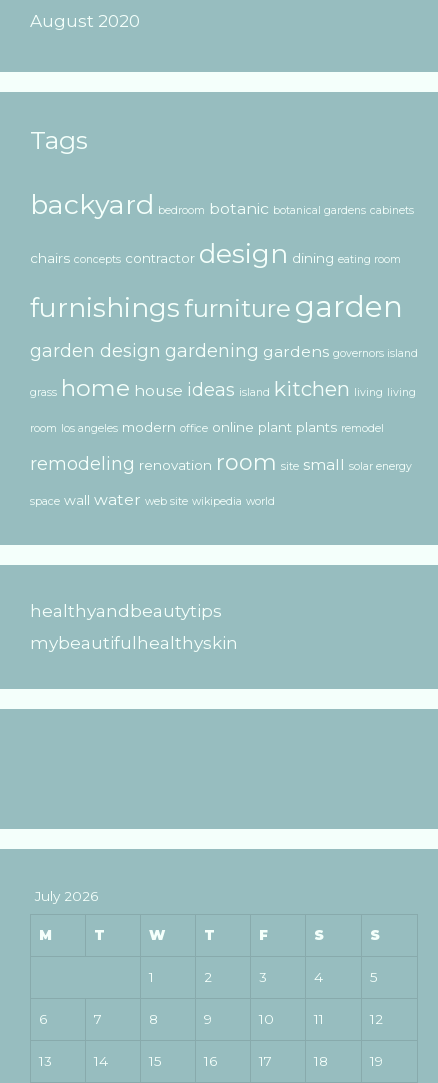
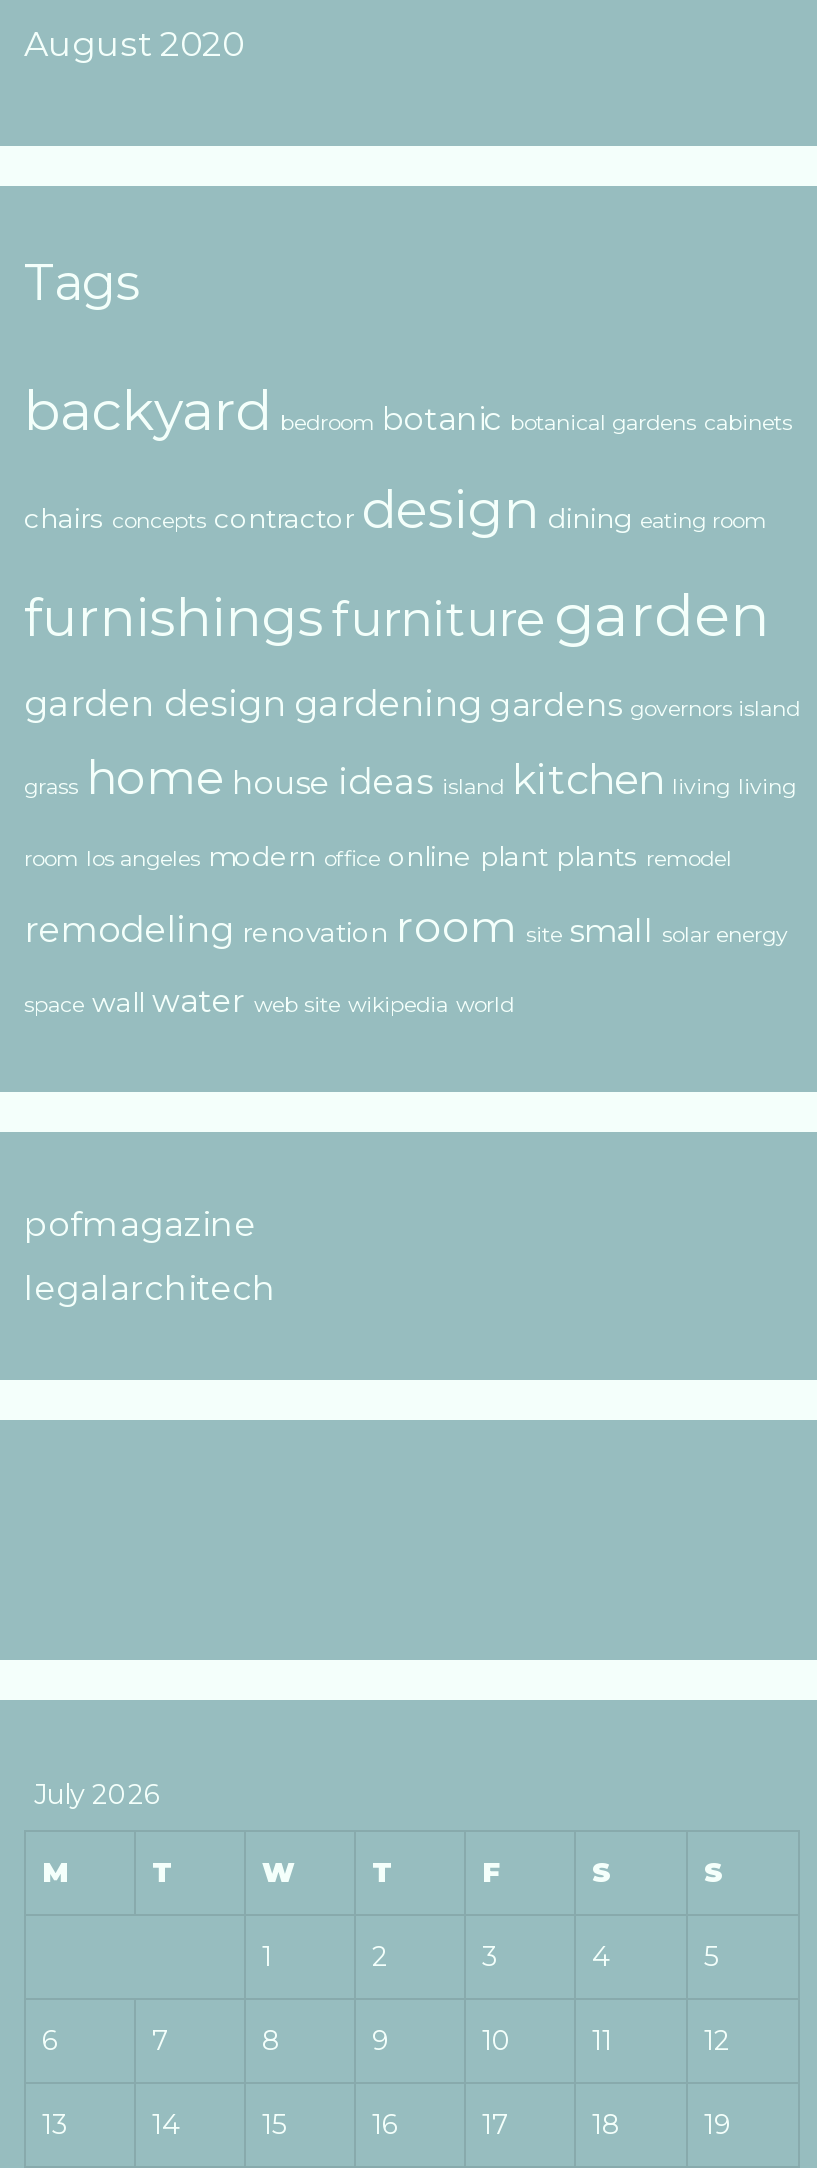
- healthyandbeautytips
+ pofmagazine

- mybeautifulhealthyskin
+ legalarchitech
